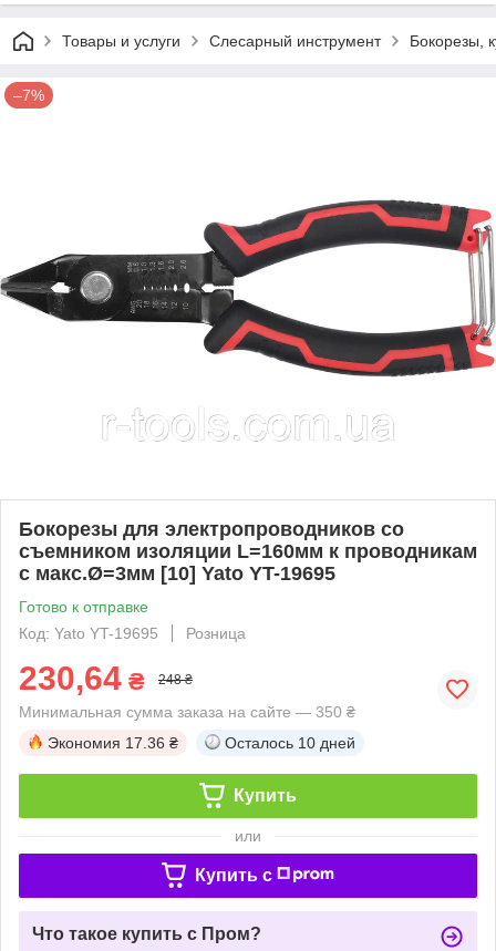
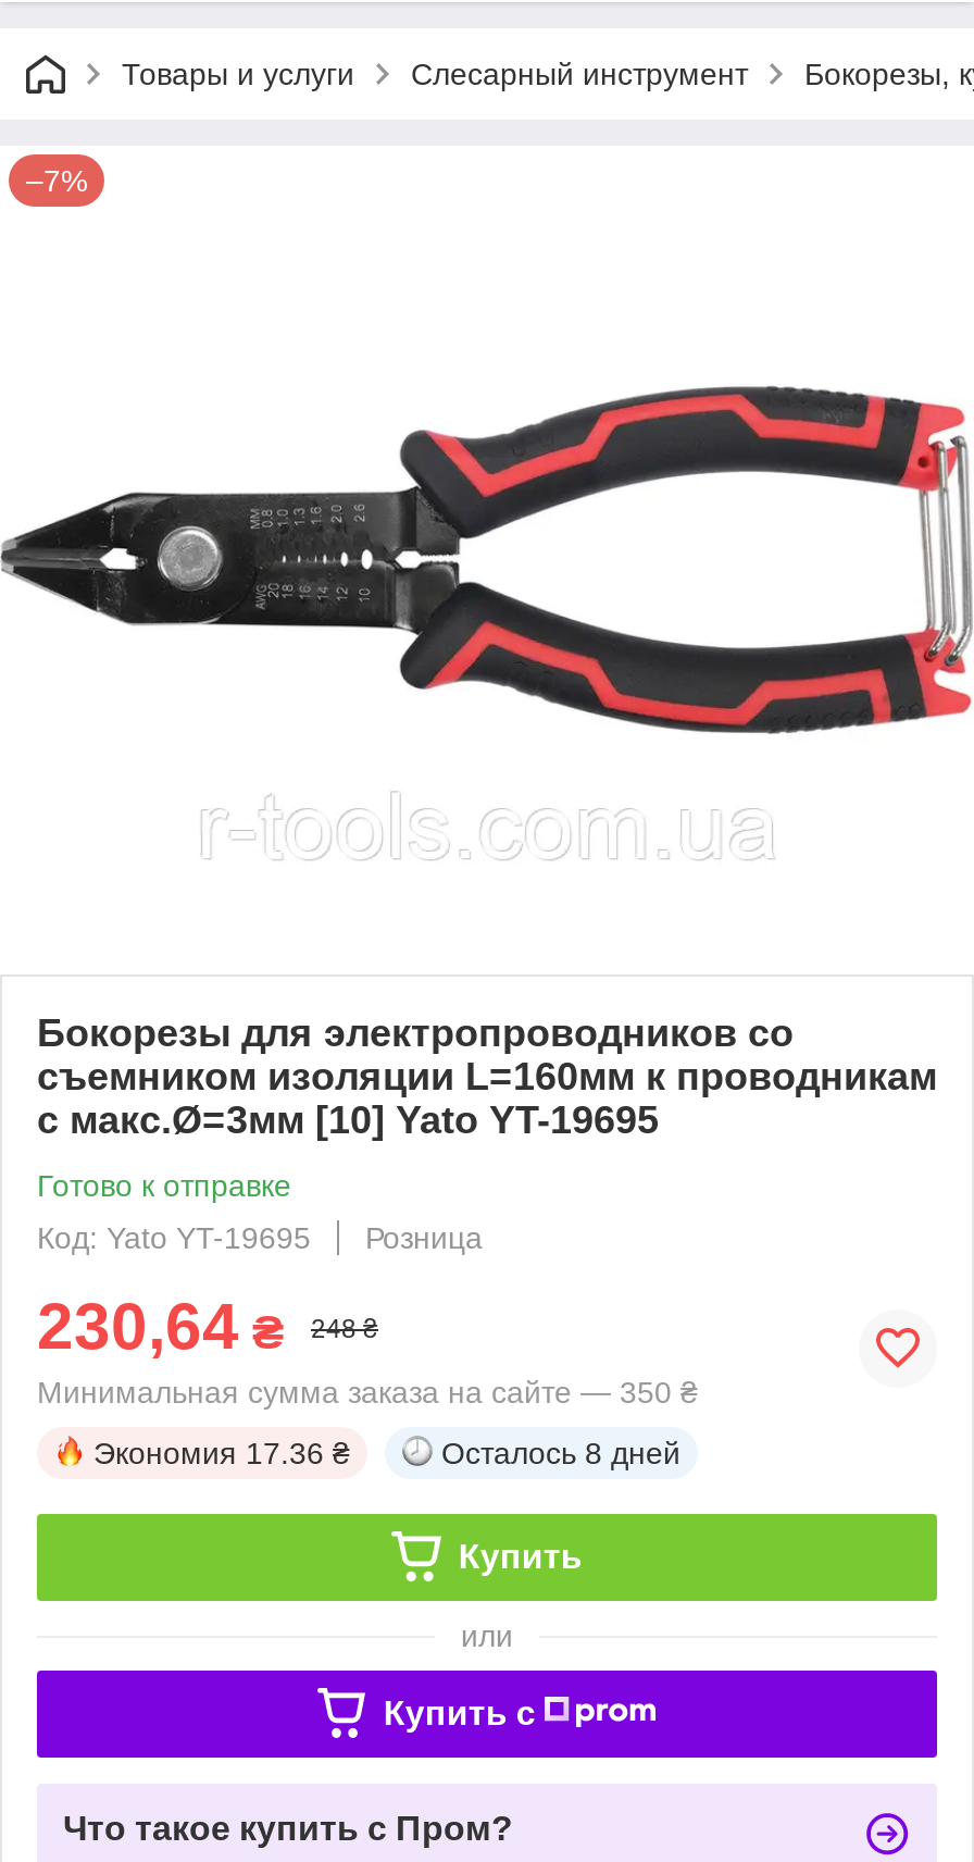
- Осталось 10 дней
+ Осталось 8 дней
